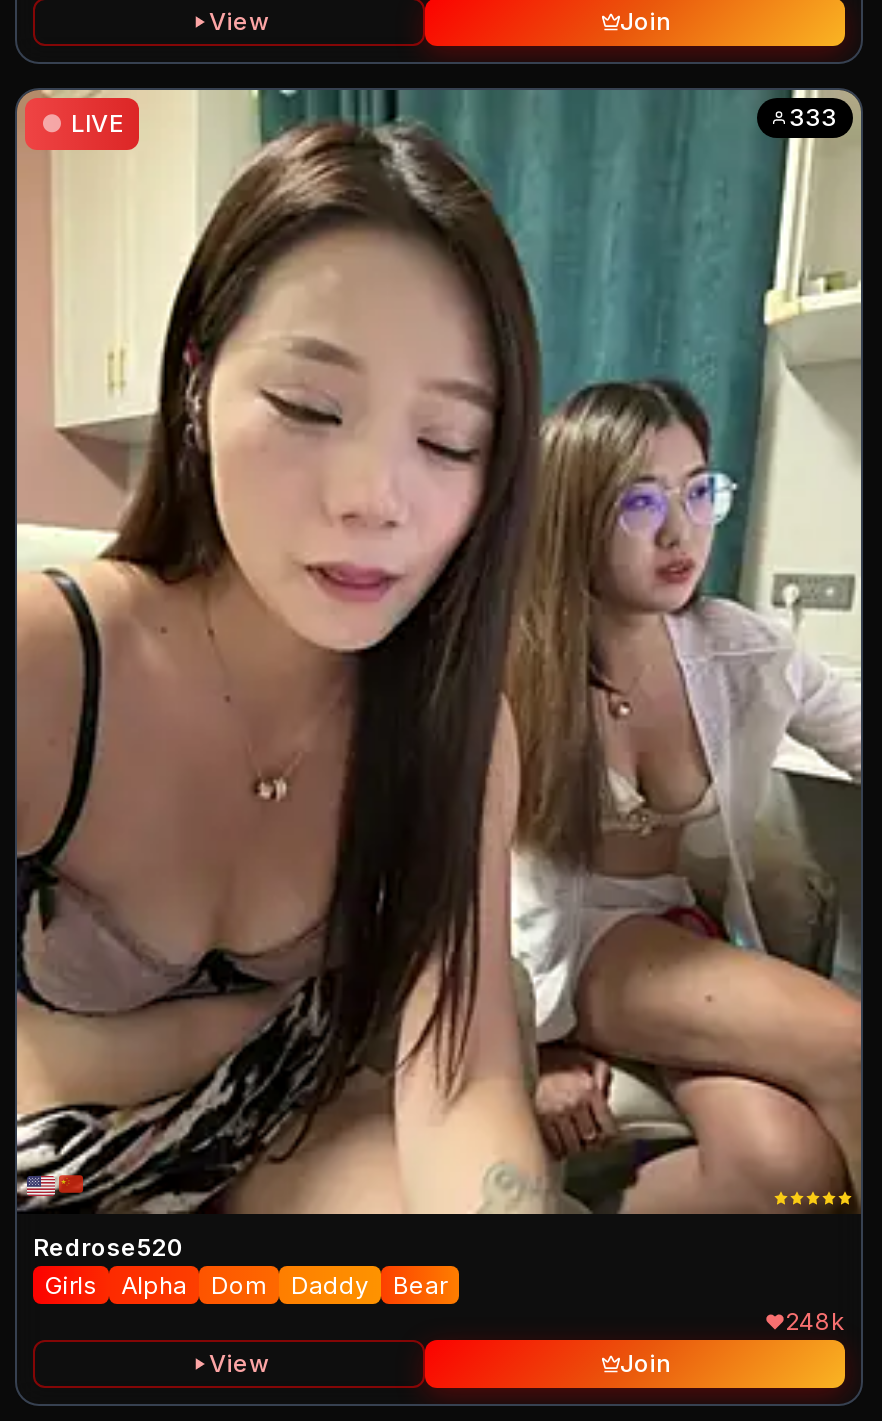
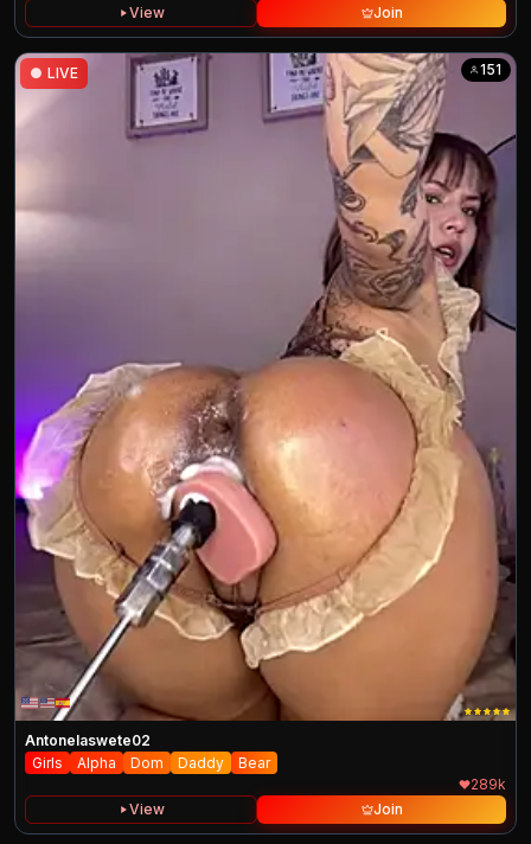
- [image]
- 333
+ [image]
+ 151

- Redrose520
+ Antonelaswete02

- 248k
+ 289k
